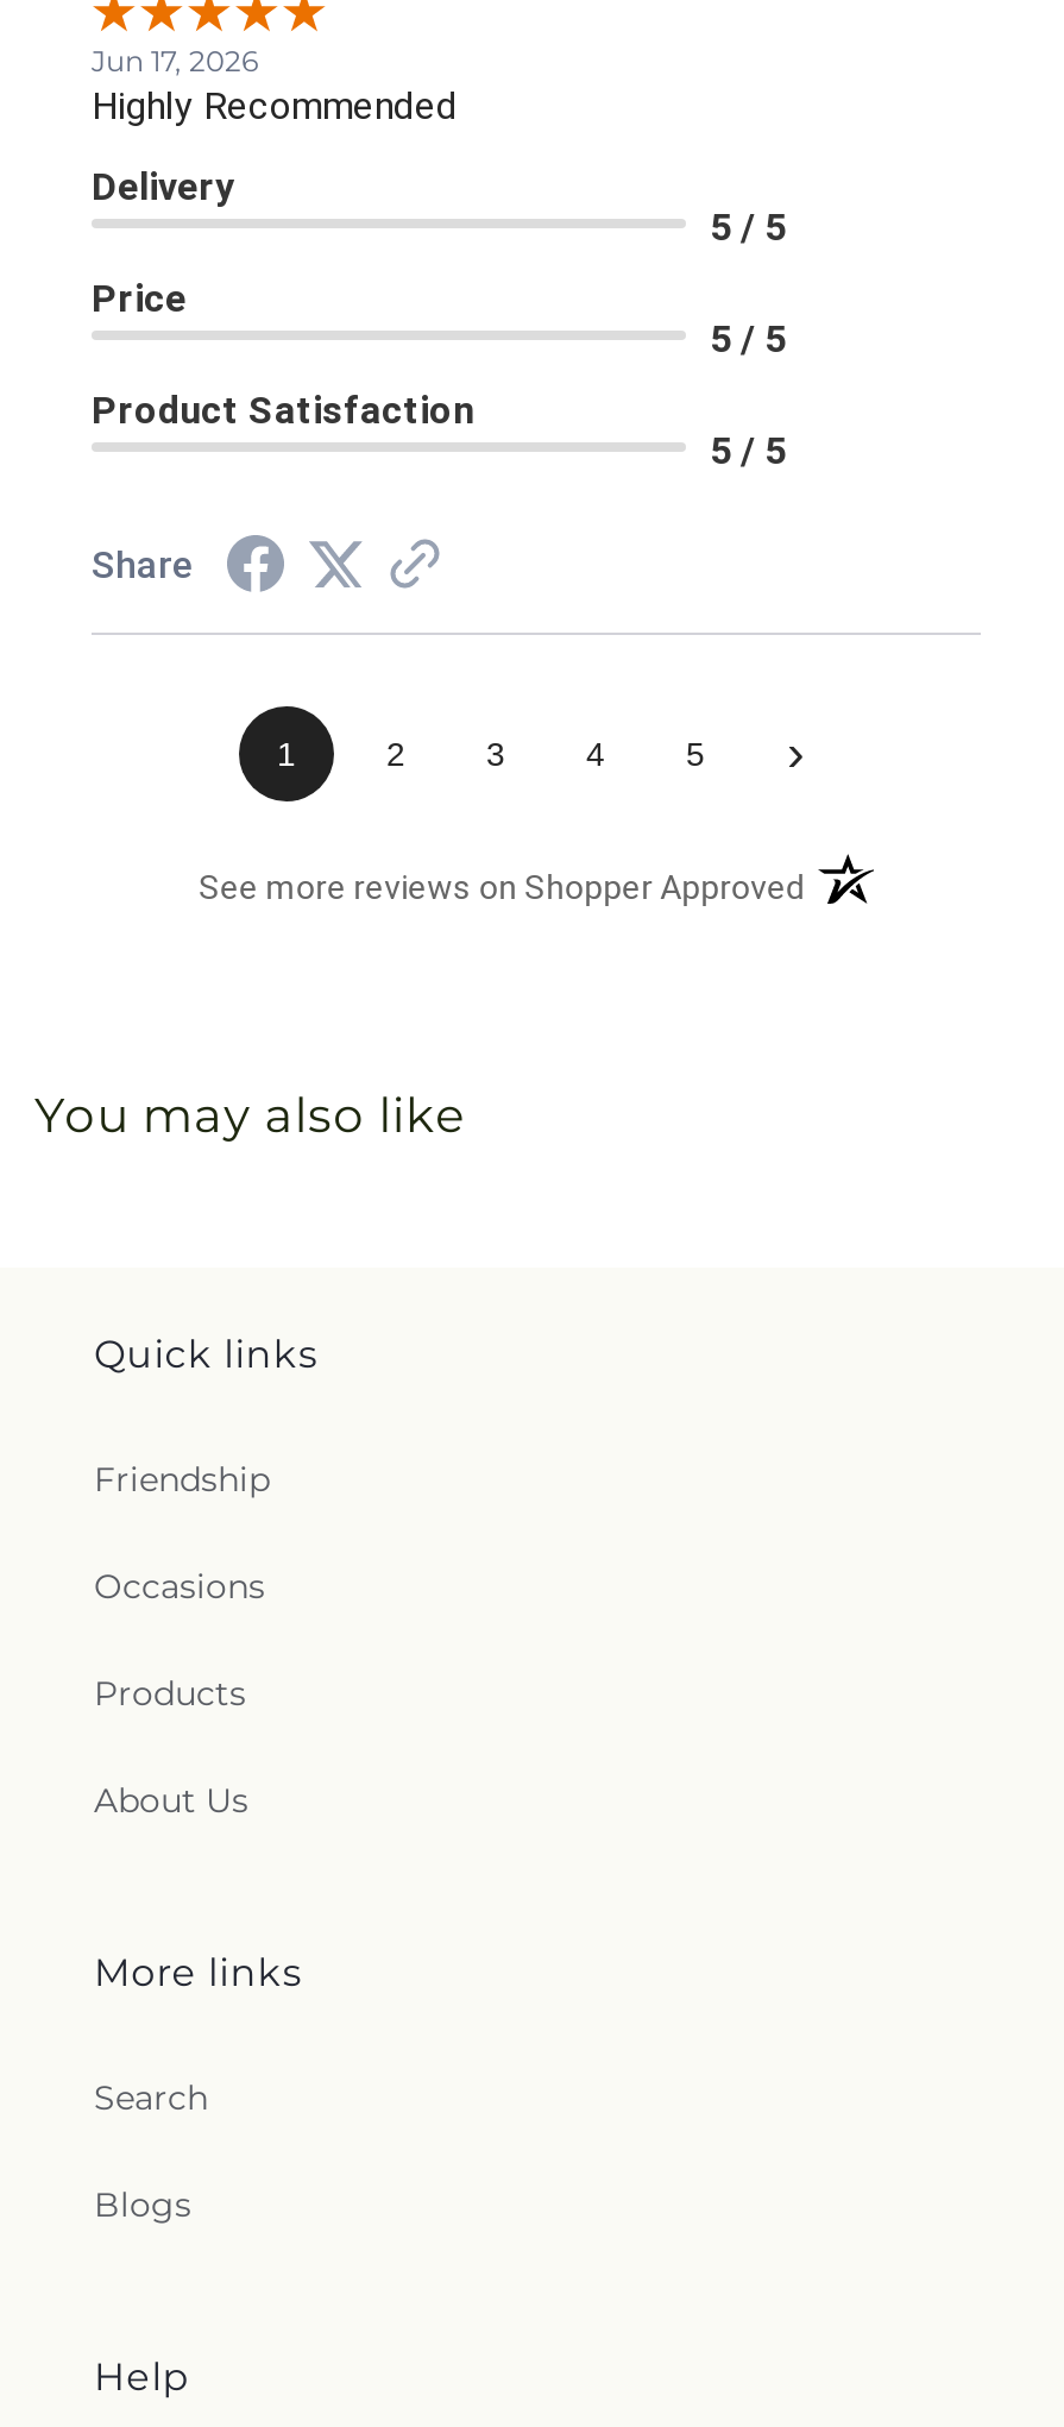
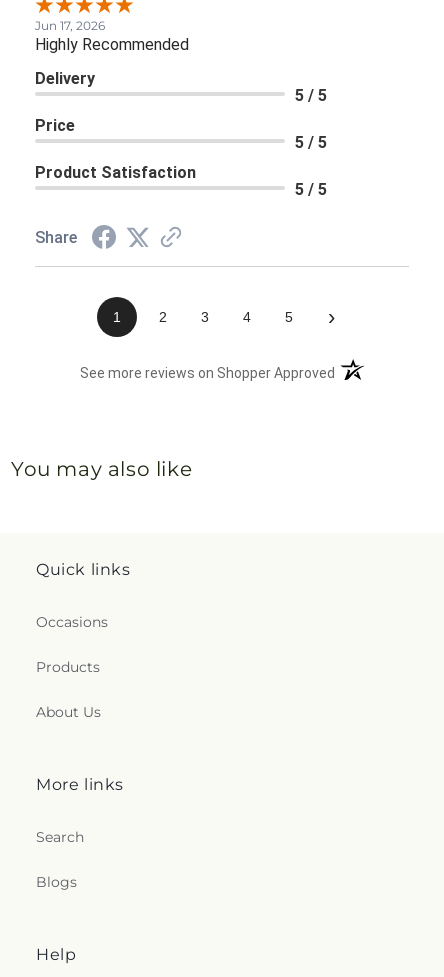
- Friendship
